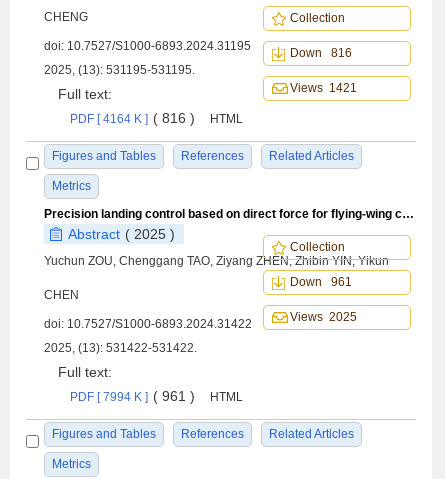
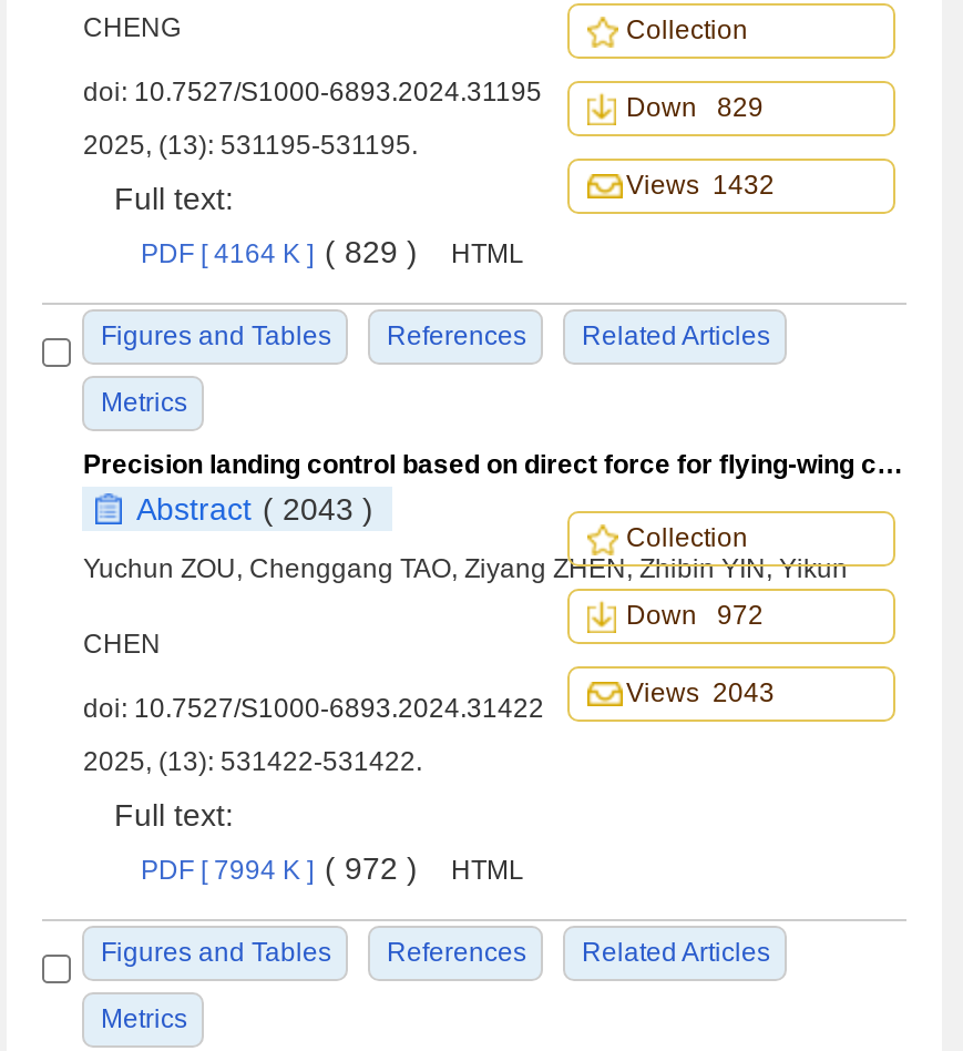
- Down 816
+ Down 829

- Views 1421
+ Views 1432

- PDF [ 4164 K ] ( 816 ) HTML
+ PDF [ 4164 K ] ( 829 ) HTML

- Abstract ( 2025 )
+ Abstract ( 2043 )

- Down 961
+ Down 972

- Views 2025
+ Views 2043

- PDF [ 7994 K ] ( 961 ) HTML
+ PDF [ 7994 K ] ( 972 ) HTML
